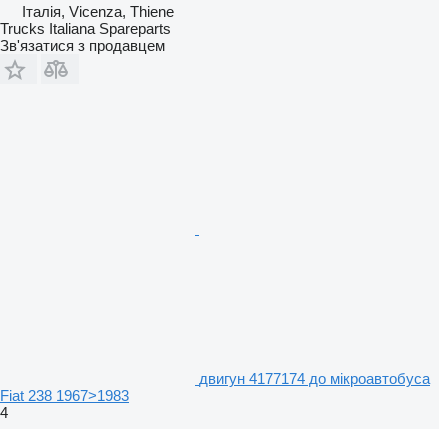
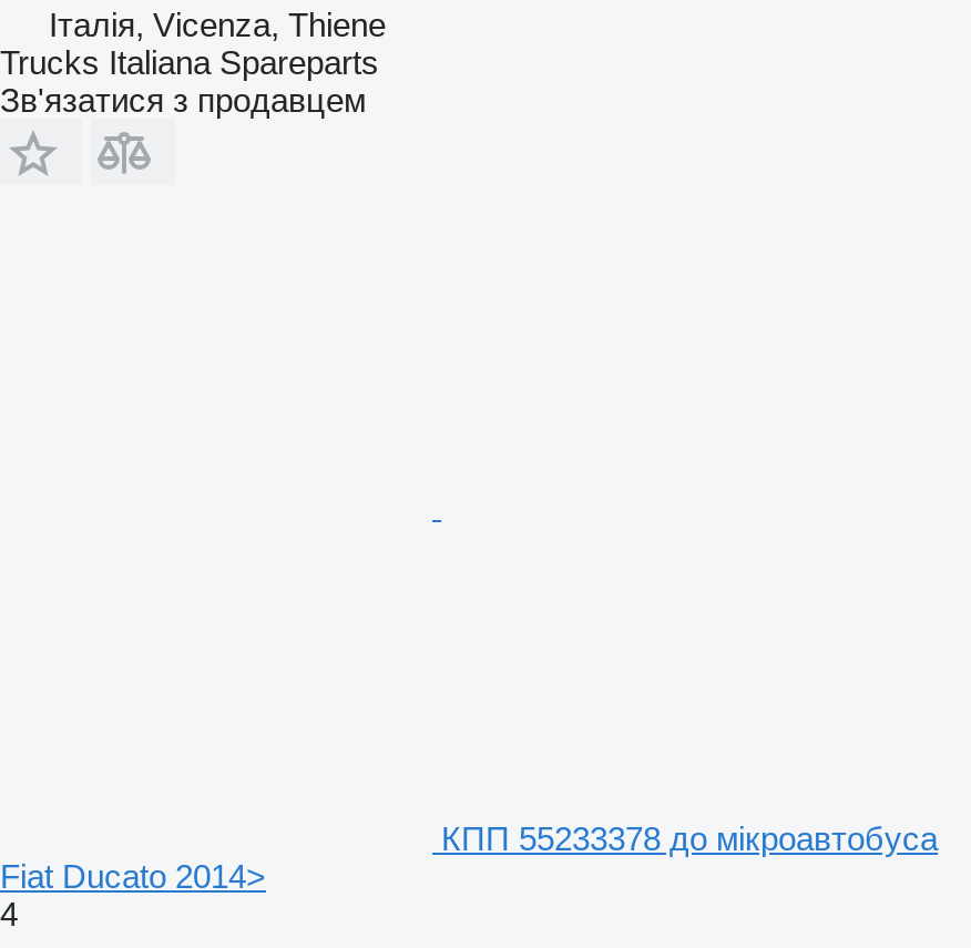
- двигун 4177174 до мікроавтобуса
+ КПП 55233378 до мікроавтобуса

- Fiat 238 1967>1983
+ Fiat Ducato 2014>
